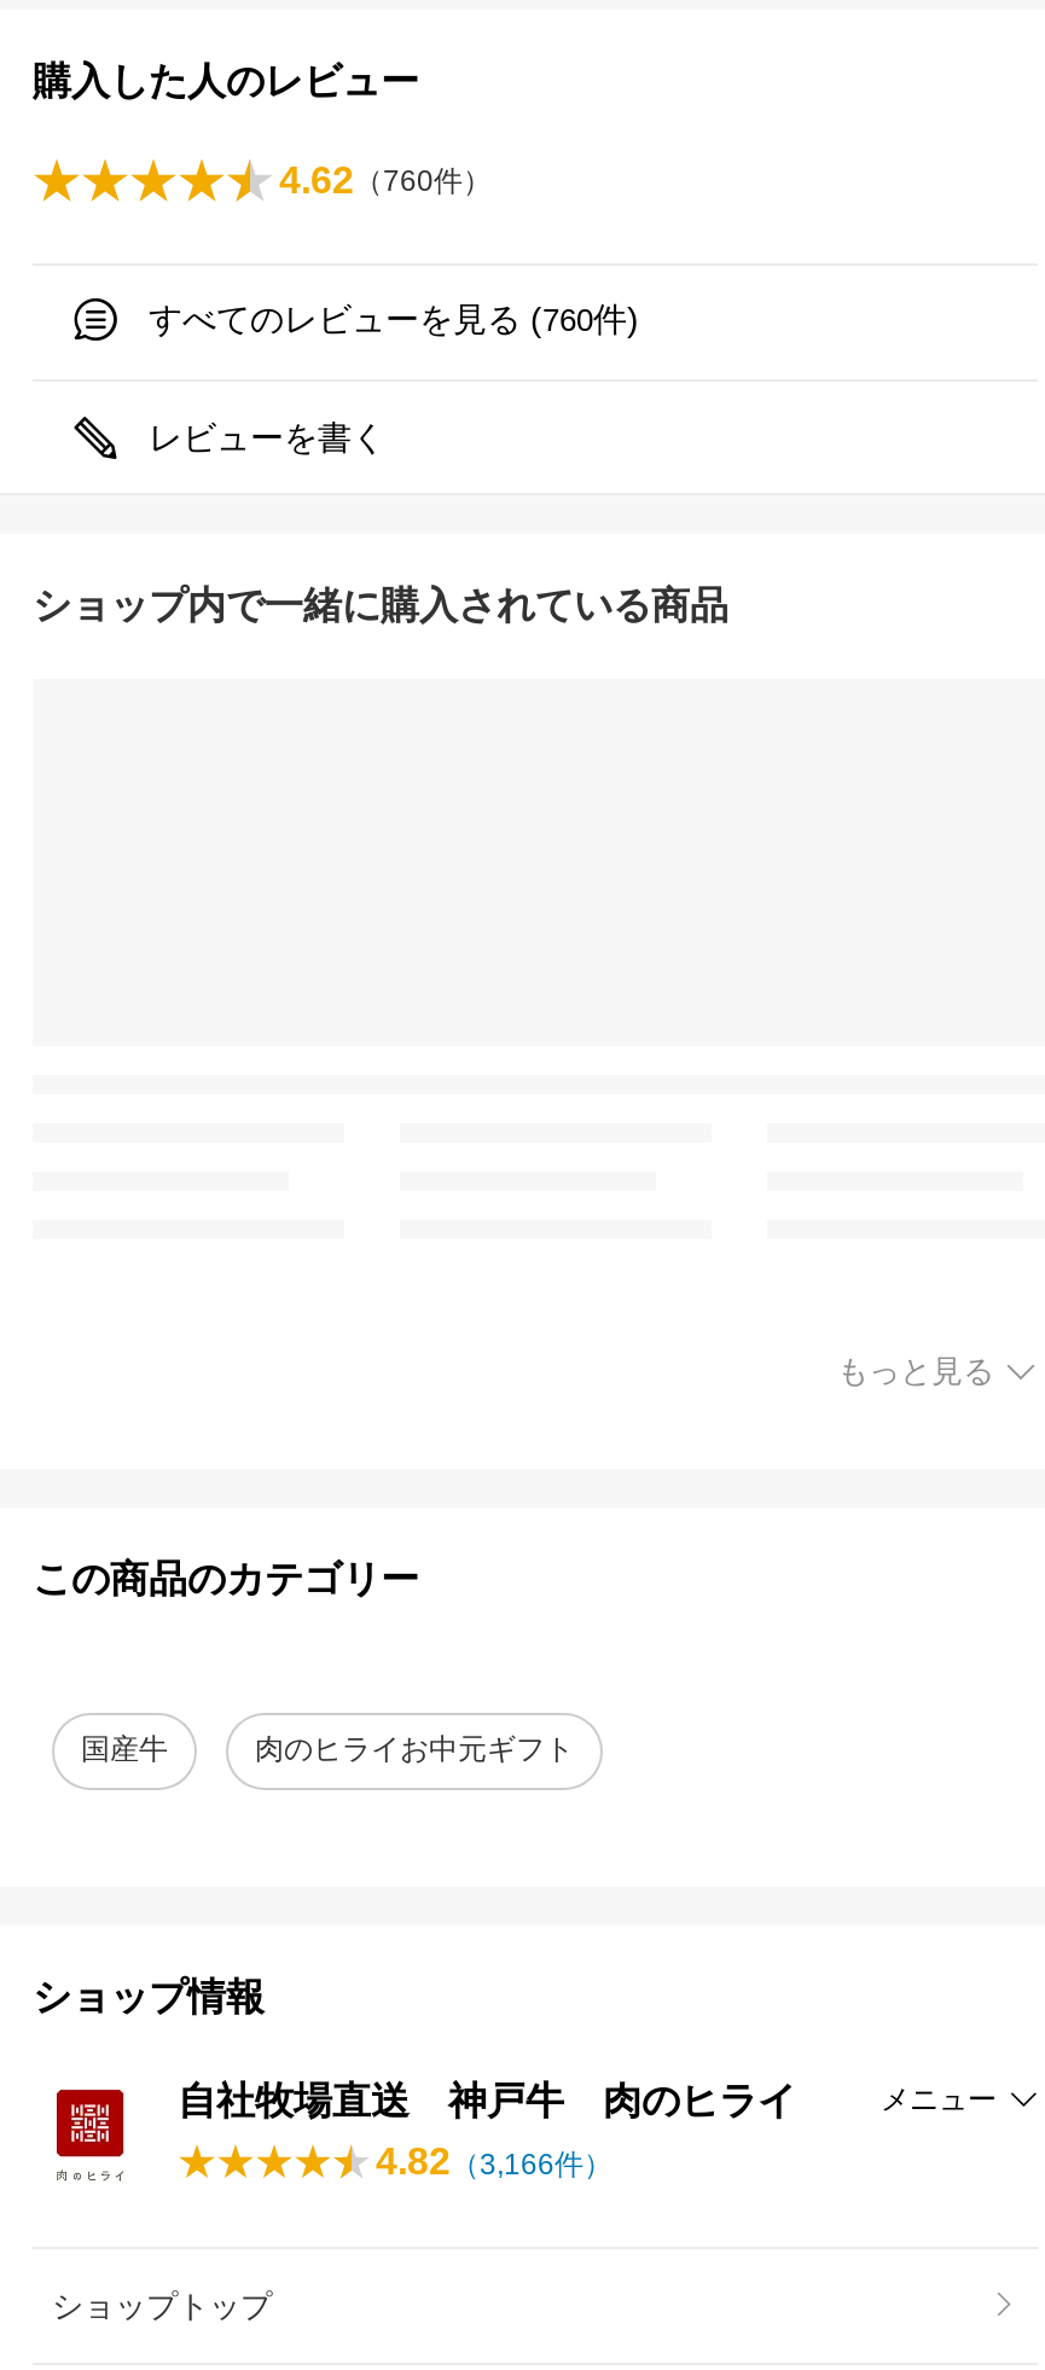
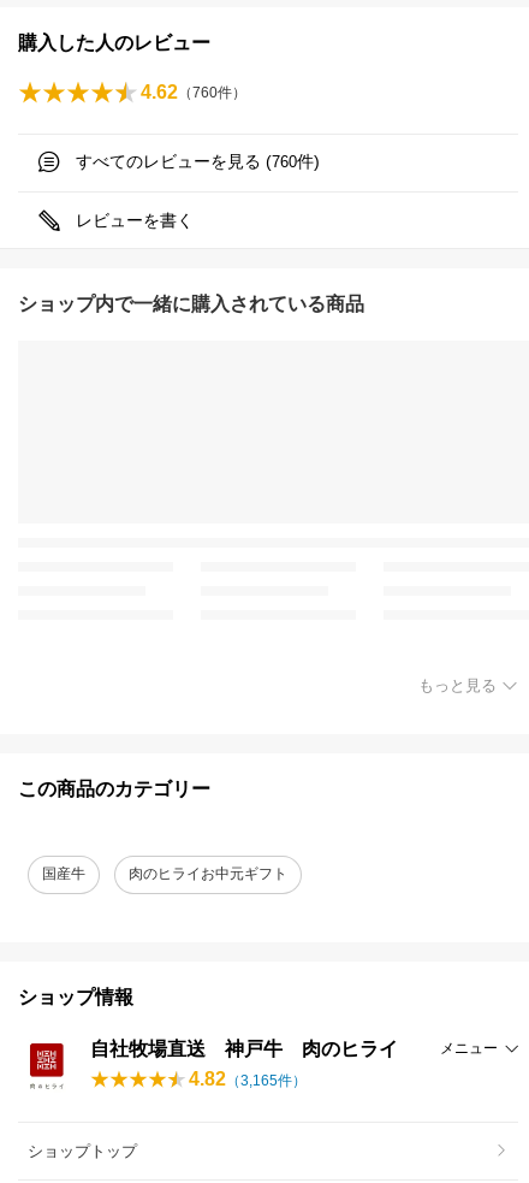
- 4.82（3,166件）
+ 4.82（3,165件）
